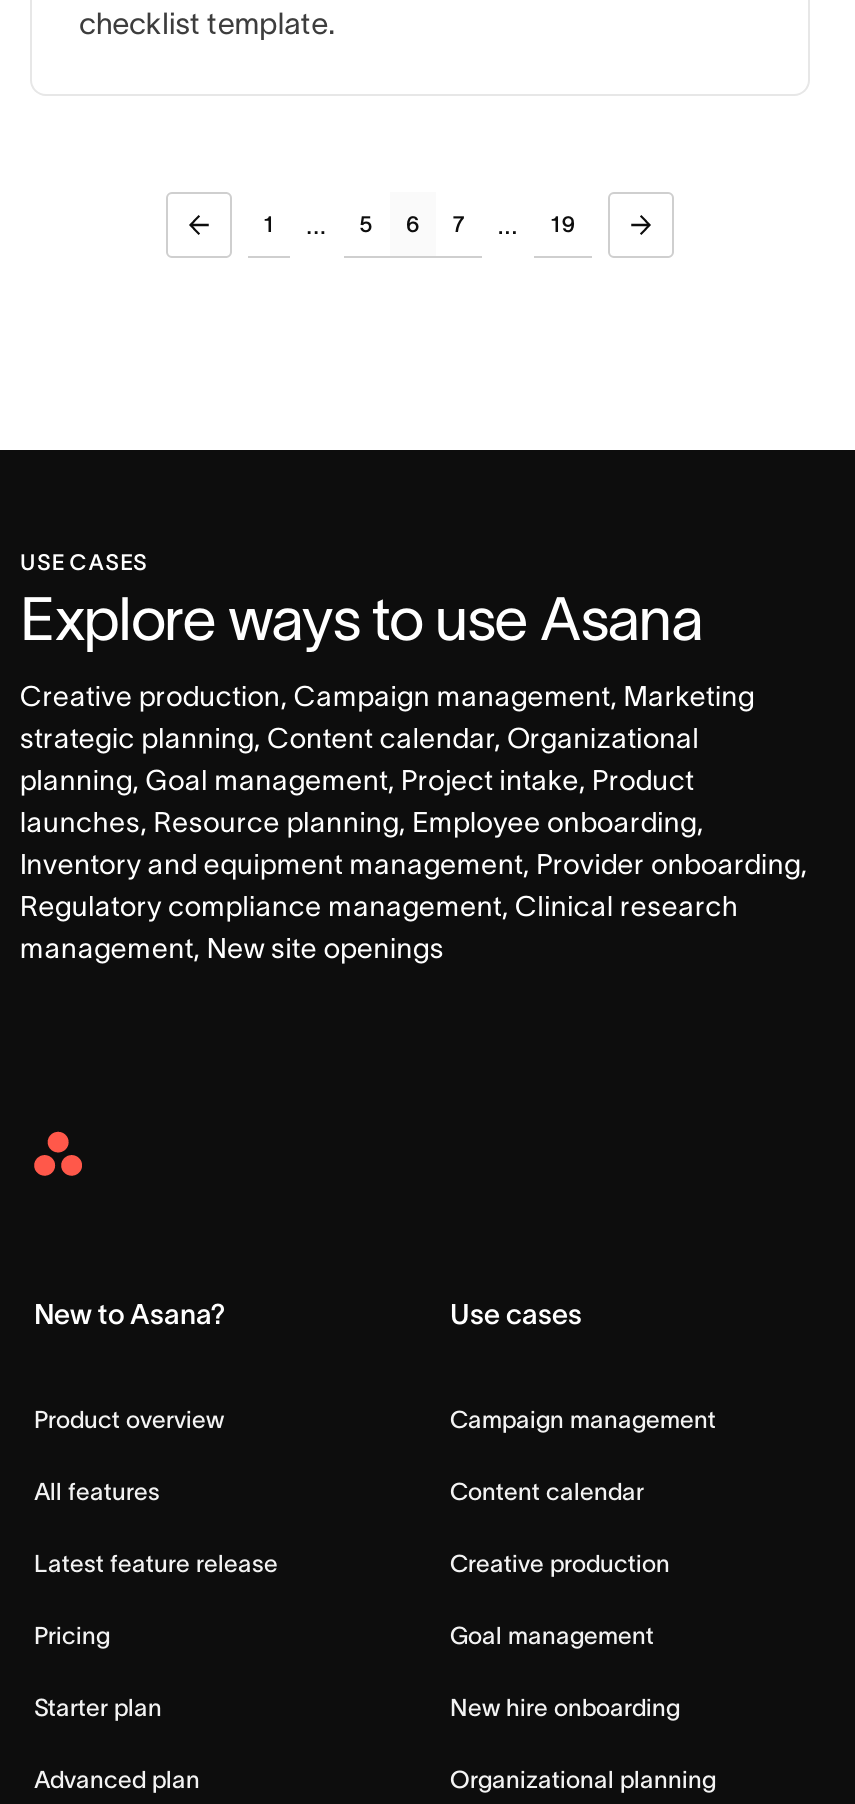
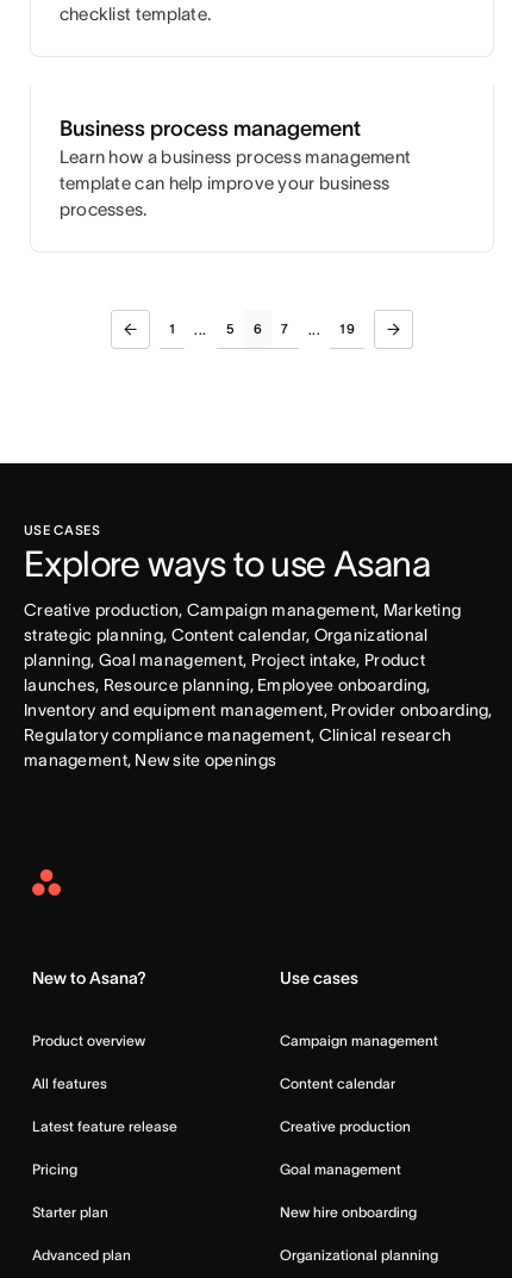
+ Business process management
+ Learn how a business process management
+ template can help improve your business
+ processes.
